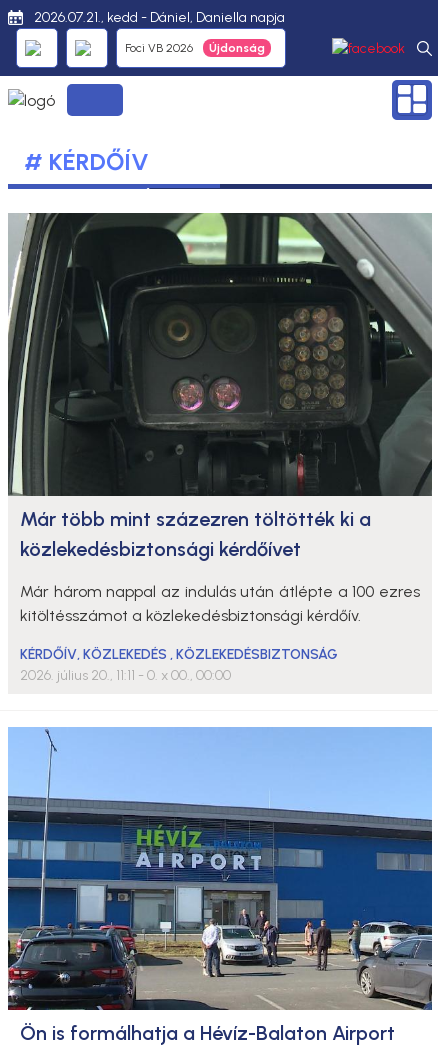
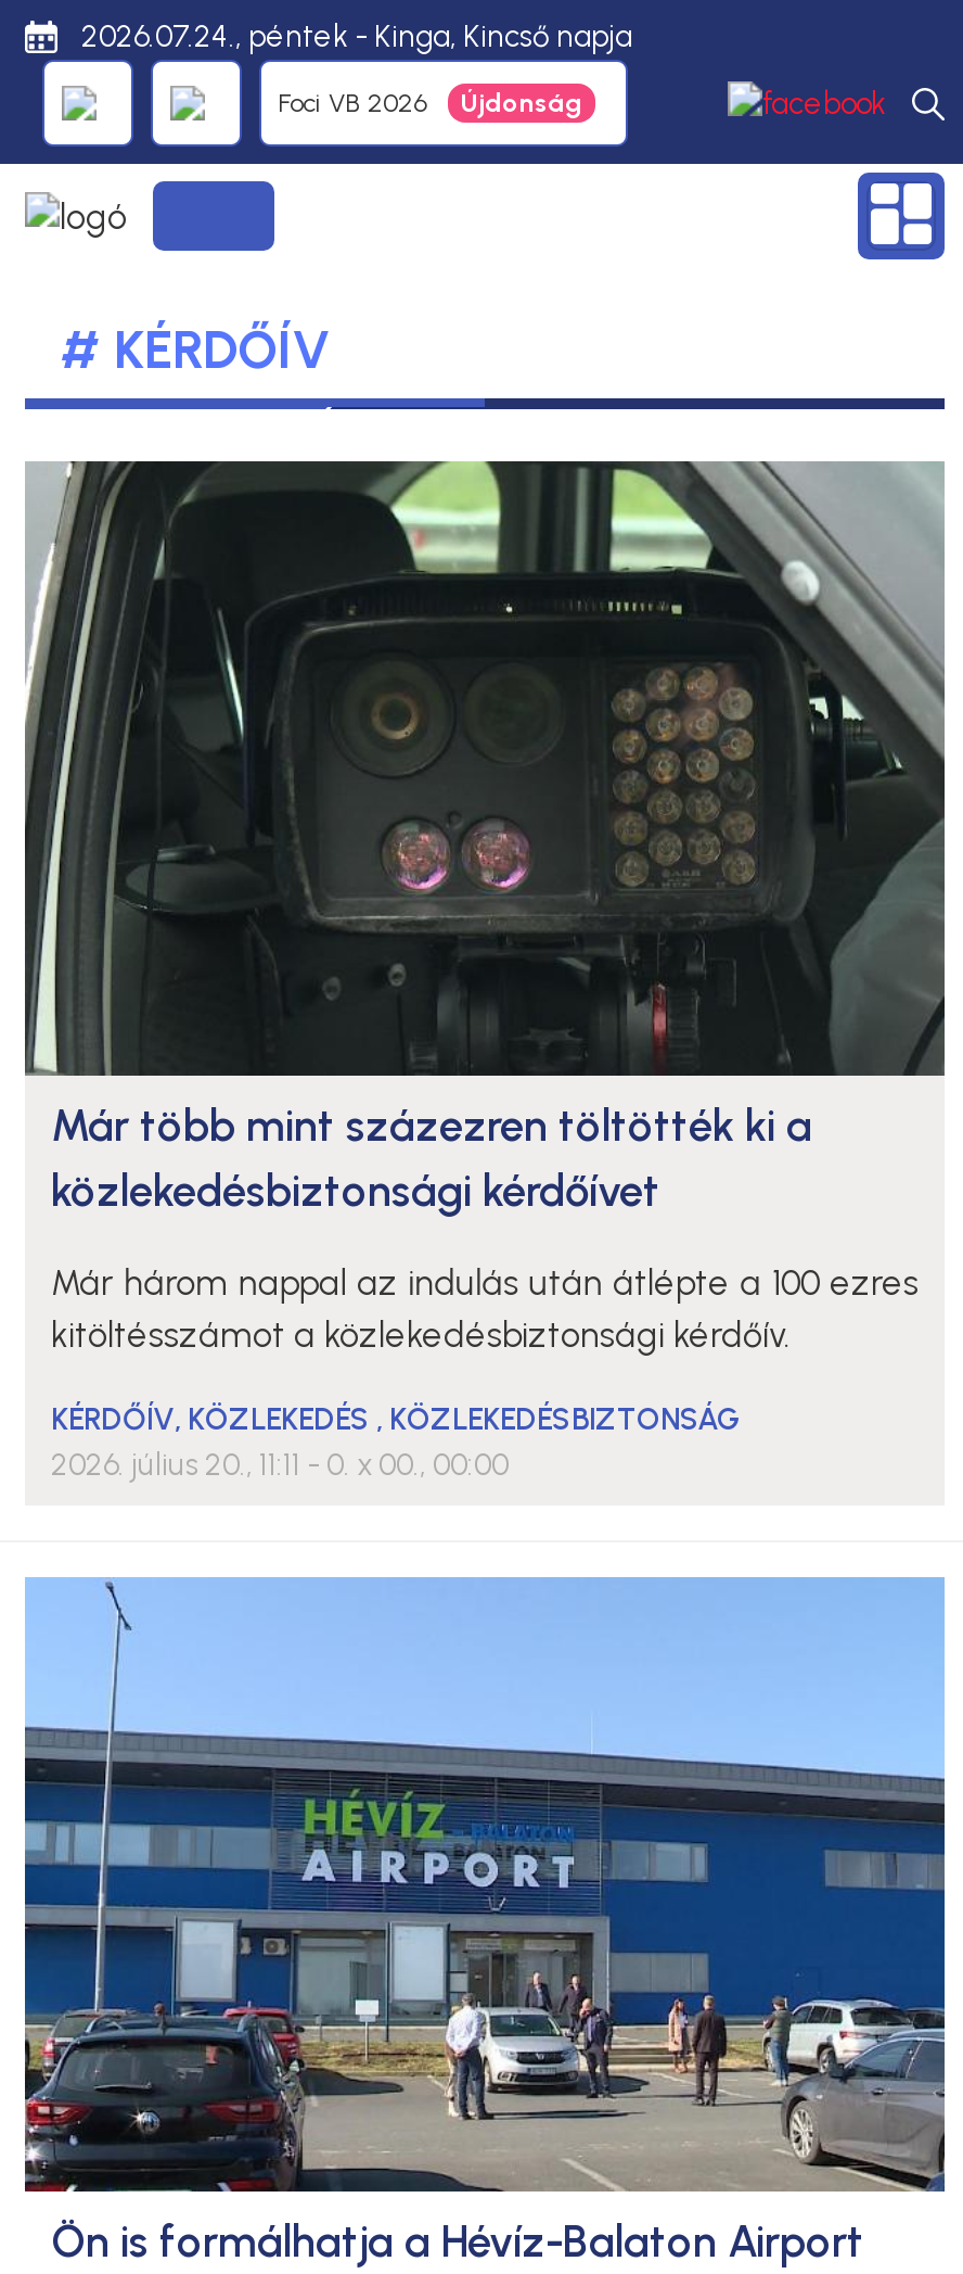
- 2026.07.21., kedd - Dániel, Daniella napja
+ 2026.07.24., péntek - Kinga, Kincső napja
